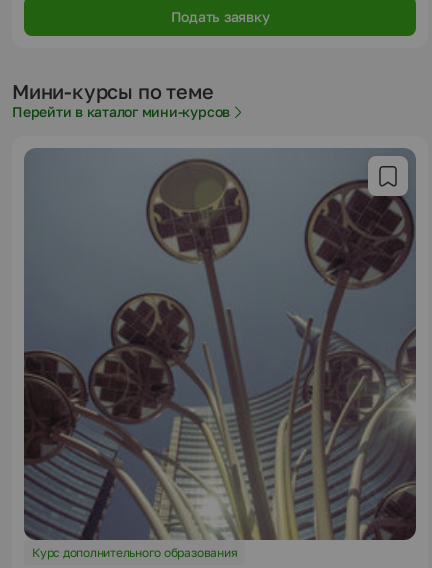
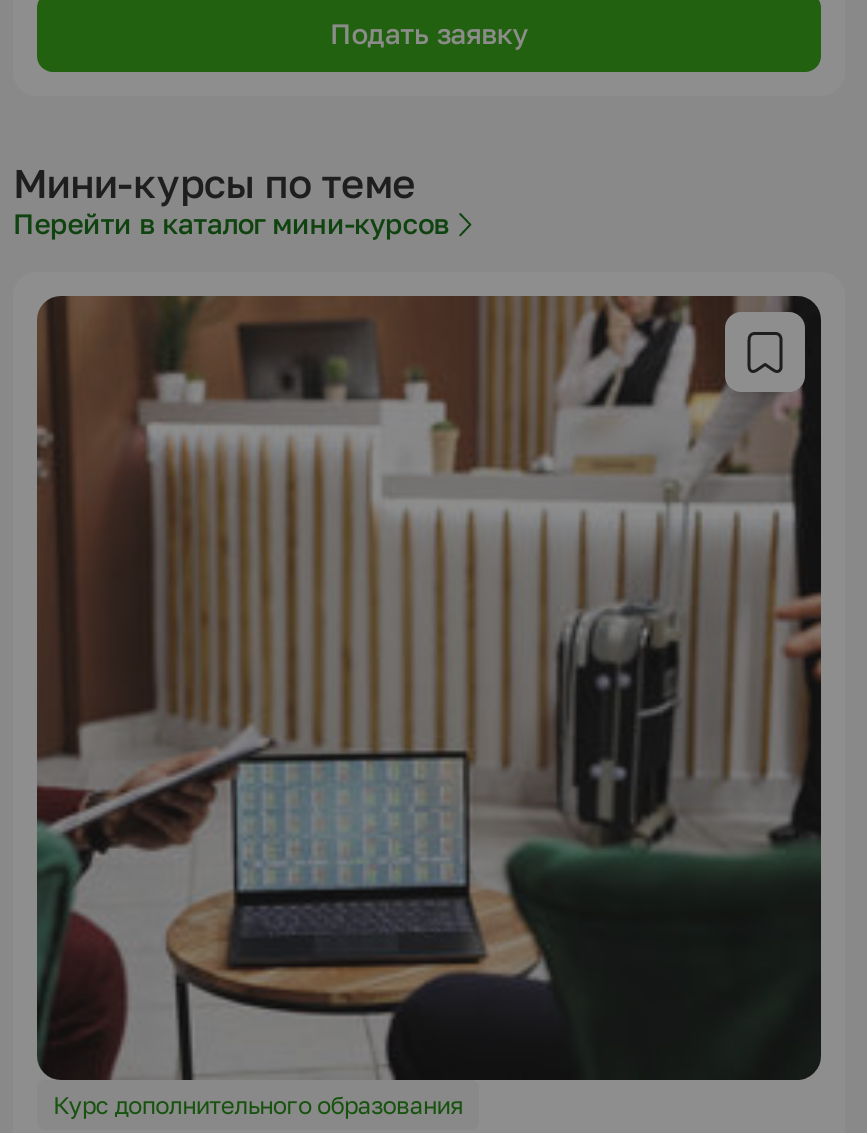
- [image]
+ [image]
